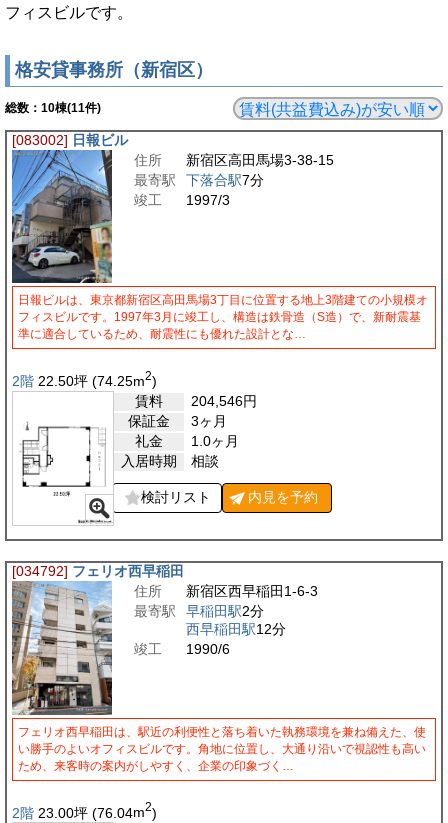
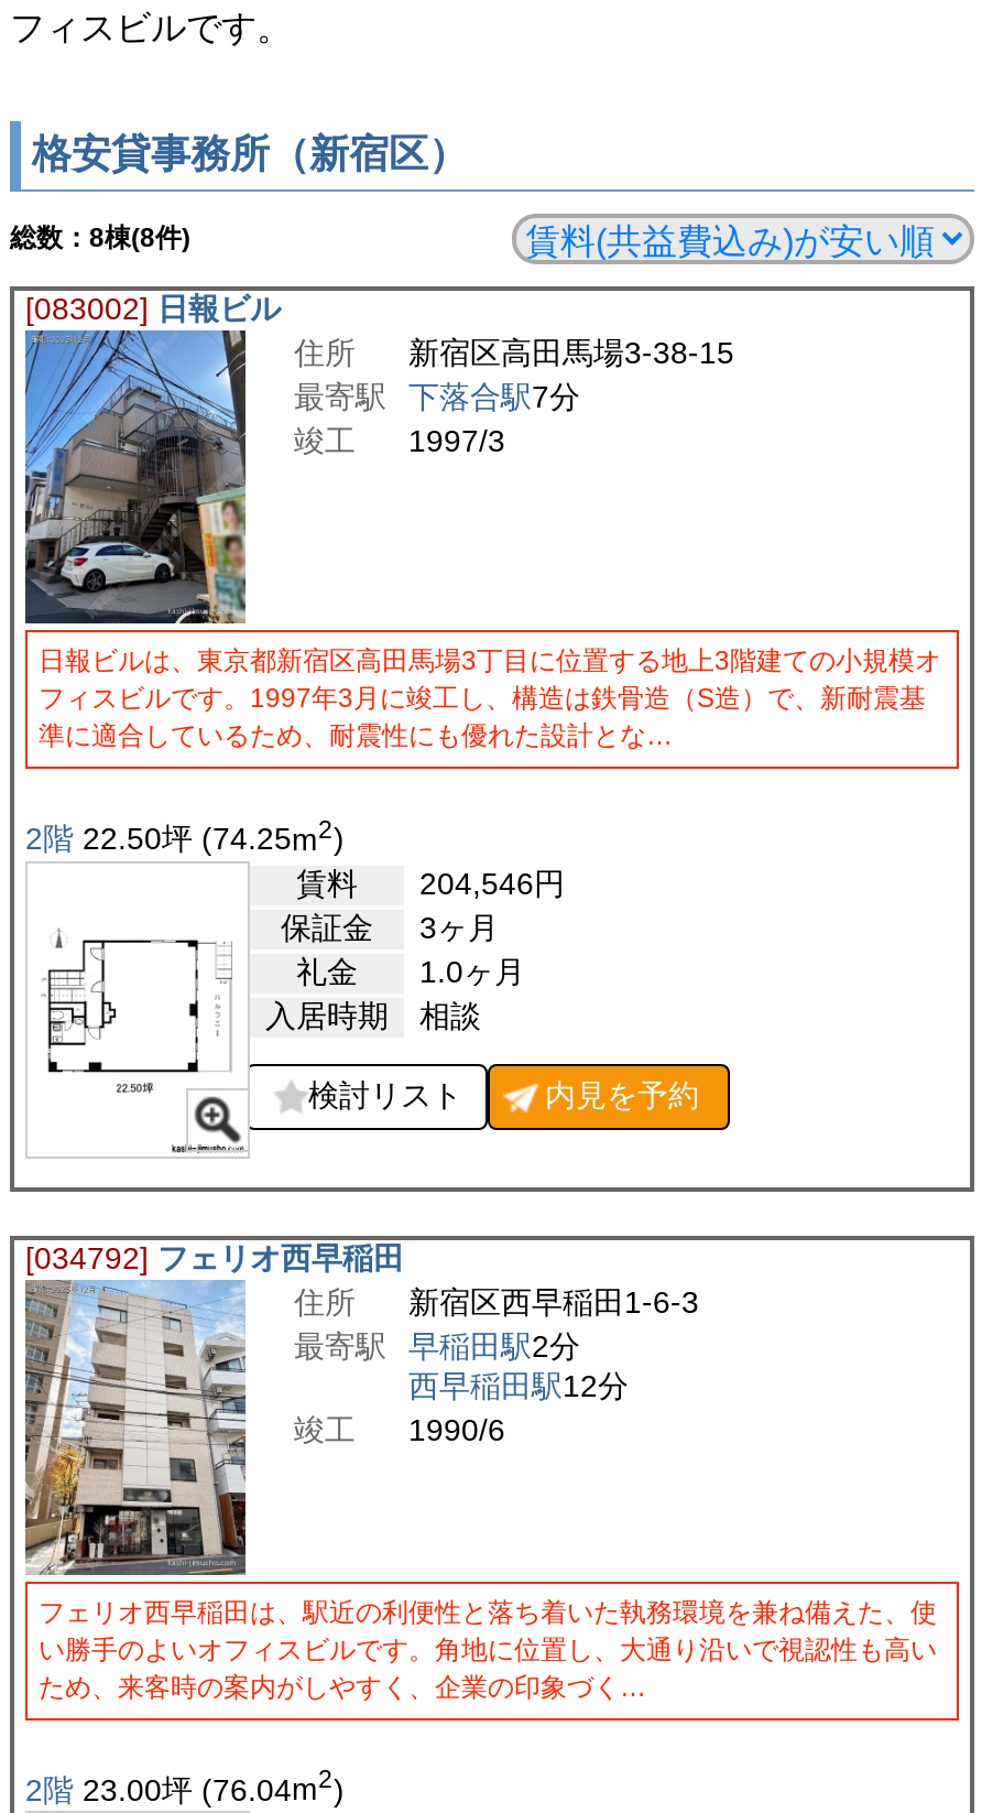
- 総数：10棟(11件)
+ 総数：8棟(8件)
